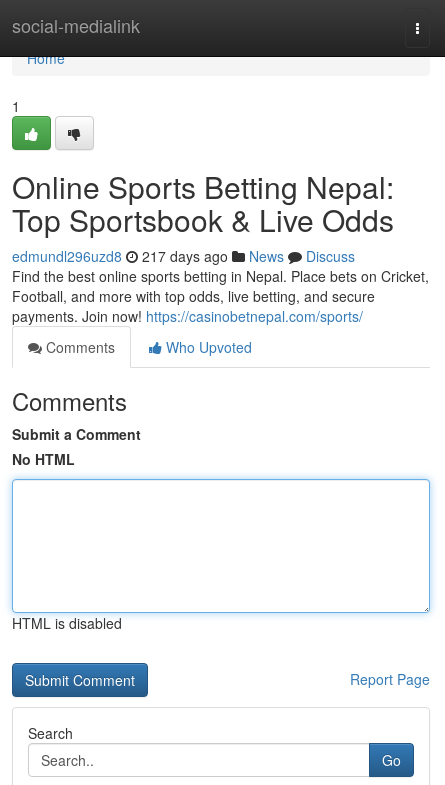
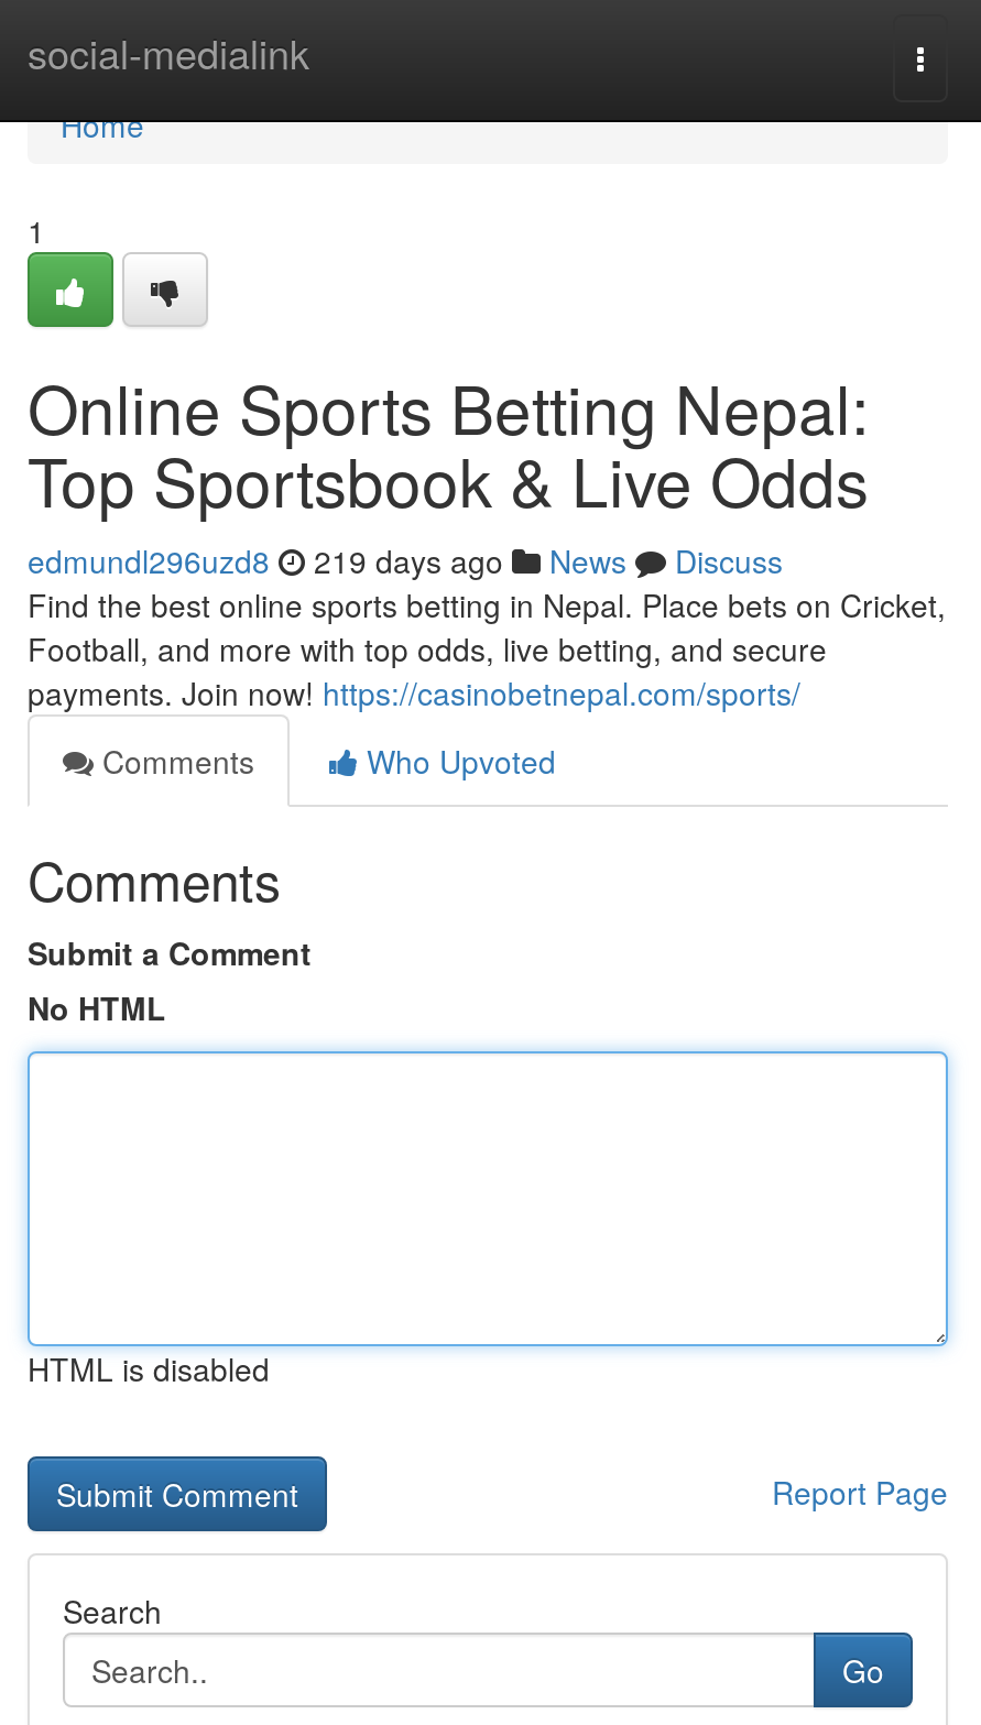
- edmundl296uzd8 217 days ago News Discuss
+ edmundl296uzd8 219 days ago News Discuss
